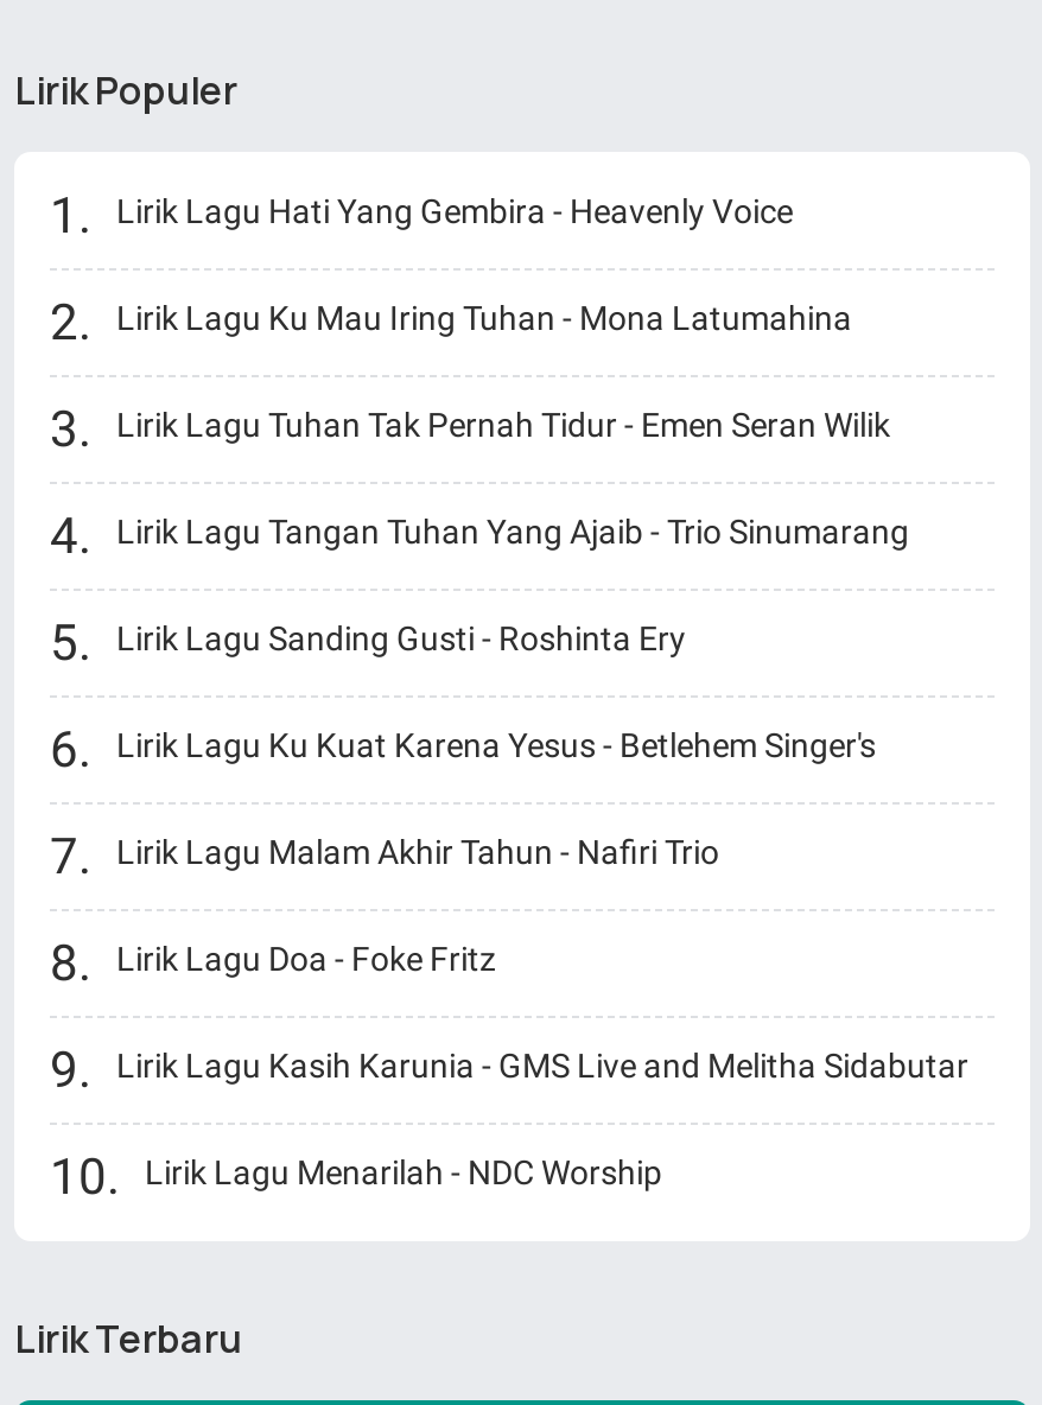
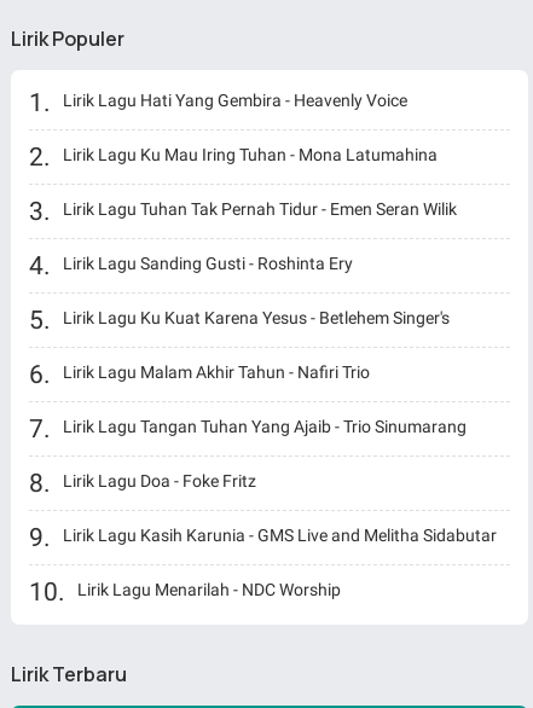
moved down: Lirik Lagu Tangan Tuhan Yang Ajaib - Trio Sinumarang

moved up: Lirik Lagu Sanding Gusti - Roshinta Ery | Lirik Lagu Ku Kuat Karena Yesus - Betlehem Singer's | Lirik Lagu Malam Akhir Tahun - Nafiri Trio
